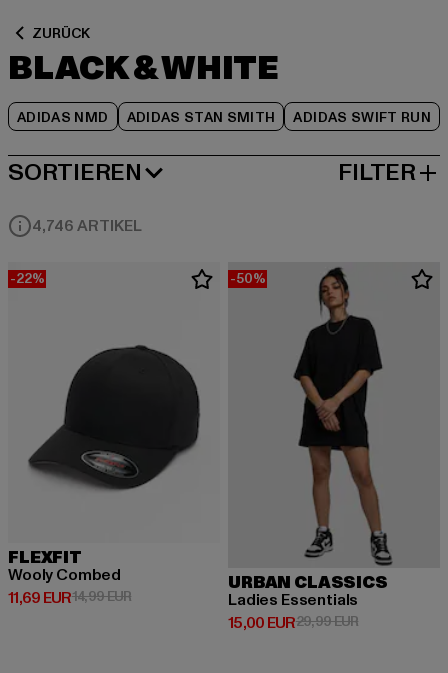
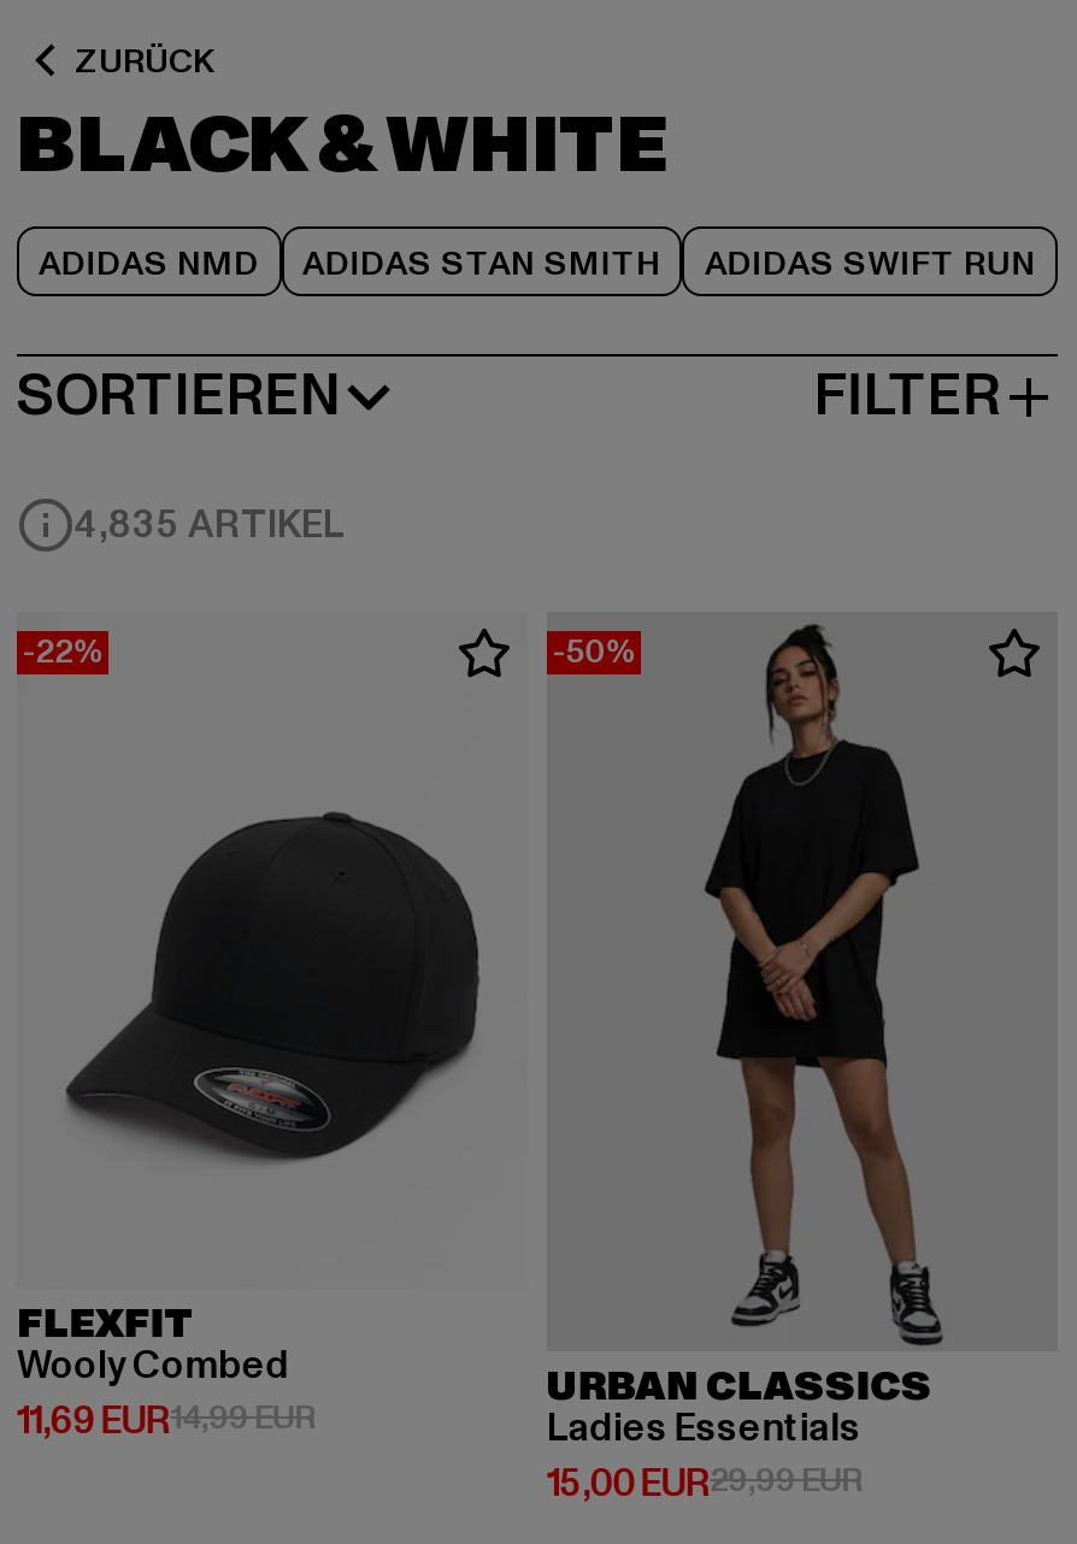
- 4,746 ARTIKEL
+ 4,835 ARTIKEL
